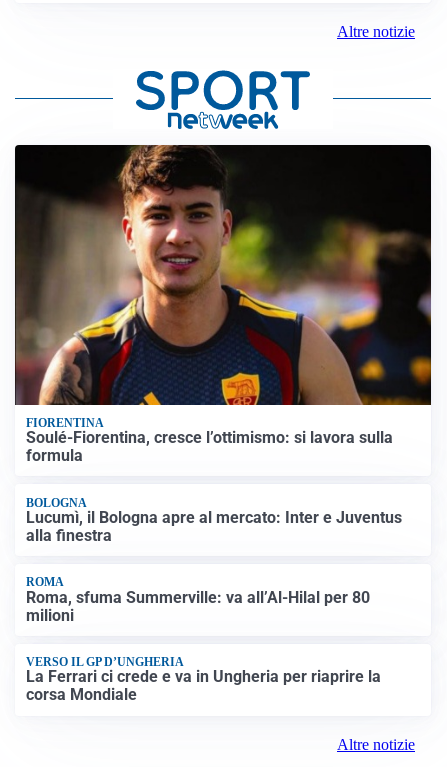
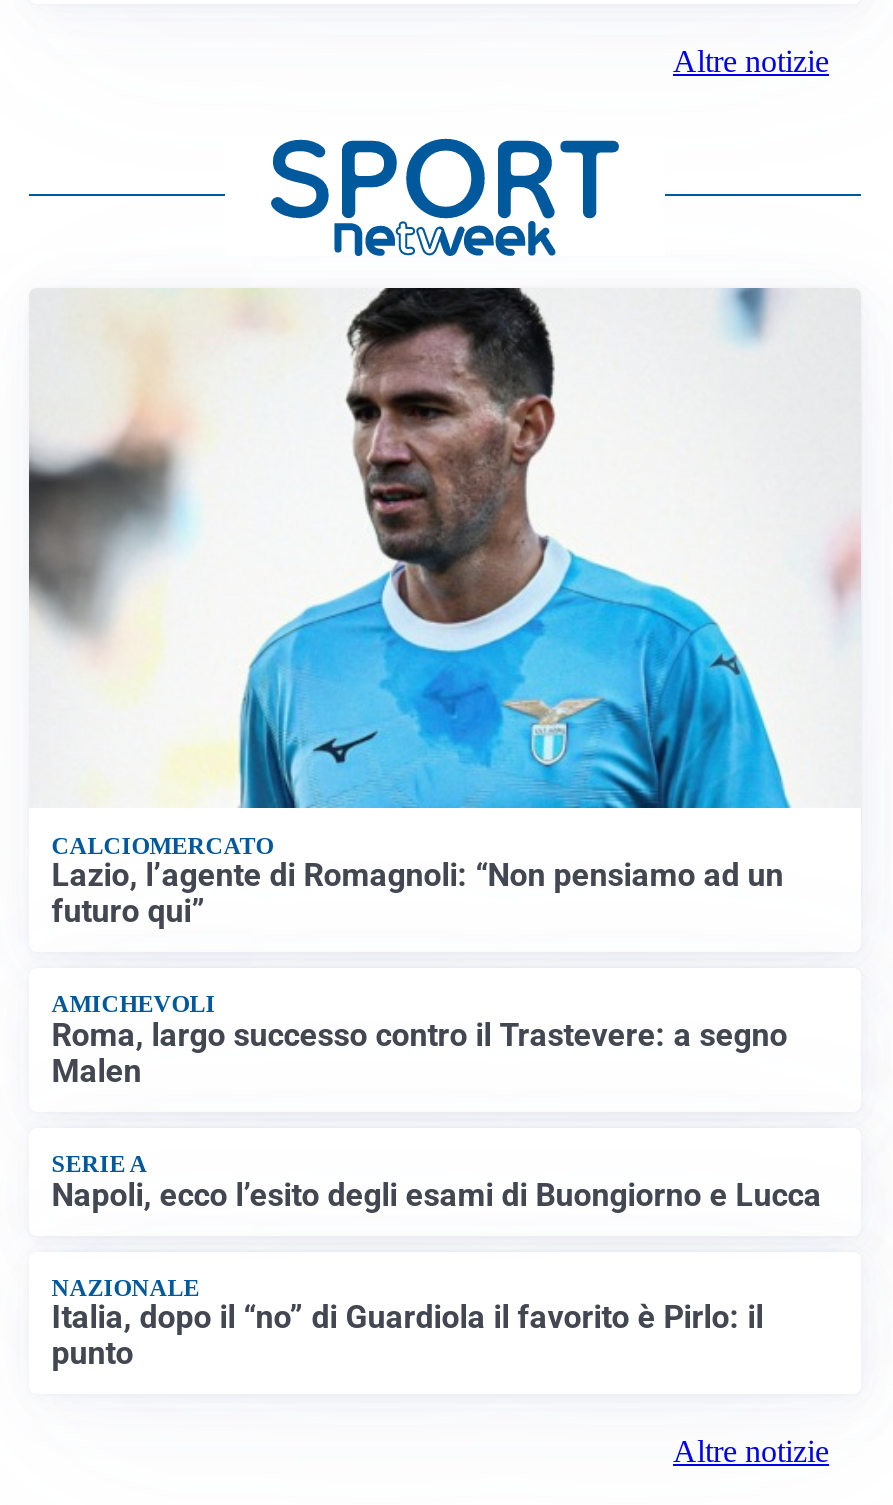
- [image]
- FIORENTINA
- Soulé-Fiorentina, cresce l’ottimismo: si lavora sulla
- formula
+ [image]
+ CALCIOMERCATO
+ Lazio, l’agente di Romagnoli: “Non pensiamo ad un
+ futuro qui”

- BOLOGNA
- Lucumì, il Bologna apre al mercato: Inter e Juventus
- alla finestra
+ AMICHEVOLI
+ Roma, largo successo contro il Trastevere: a segno
+ Malen

- ROMA
- Roma, sfuma Summerville: va all’Al-Hilal per 80
- milioni
+ SERIE A
+ Napoli, ecco l’esito degli esami di Buongiorno e Lucca

- VERSO IL GP D’UNGHERIA
- La Ferrari ci crede e va in Ungheria per riaprire la
- corsa Mondiale
+ NAZIONALE
+ Italia, dopo il “no” di Guardiola il favorito è Pirlo: il
+ punto
